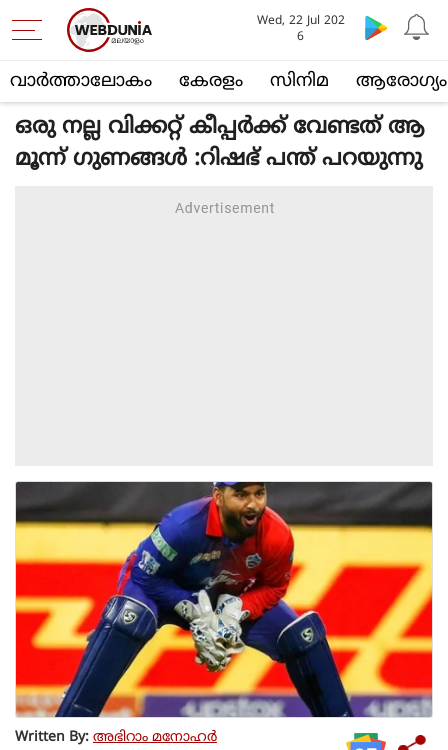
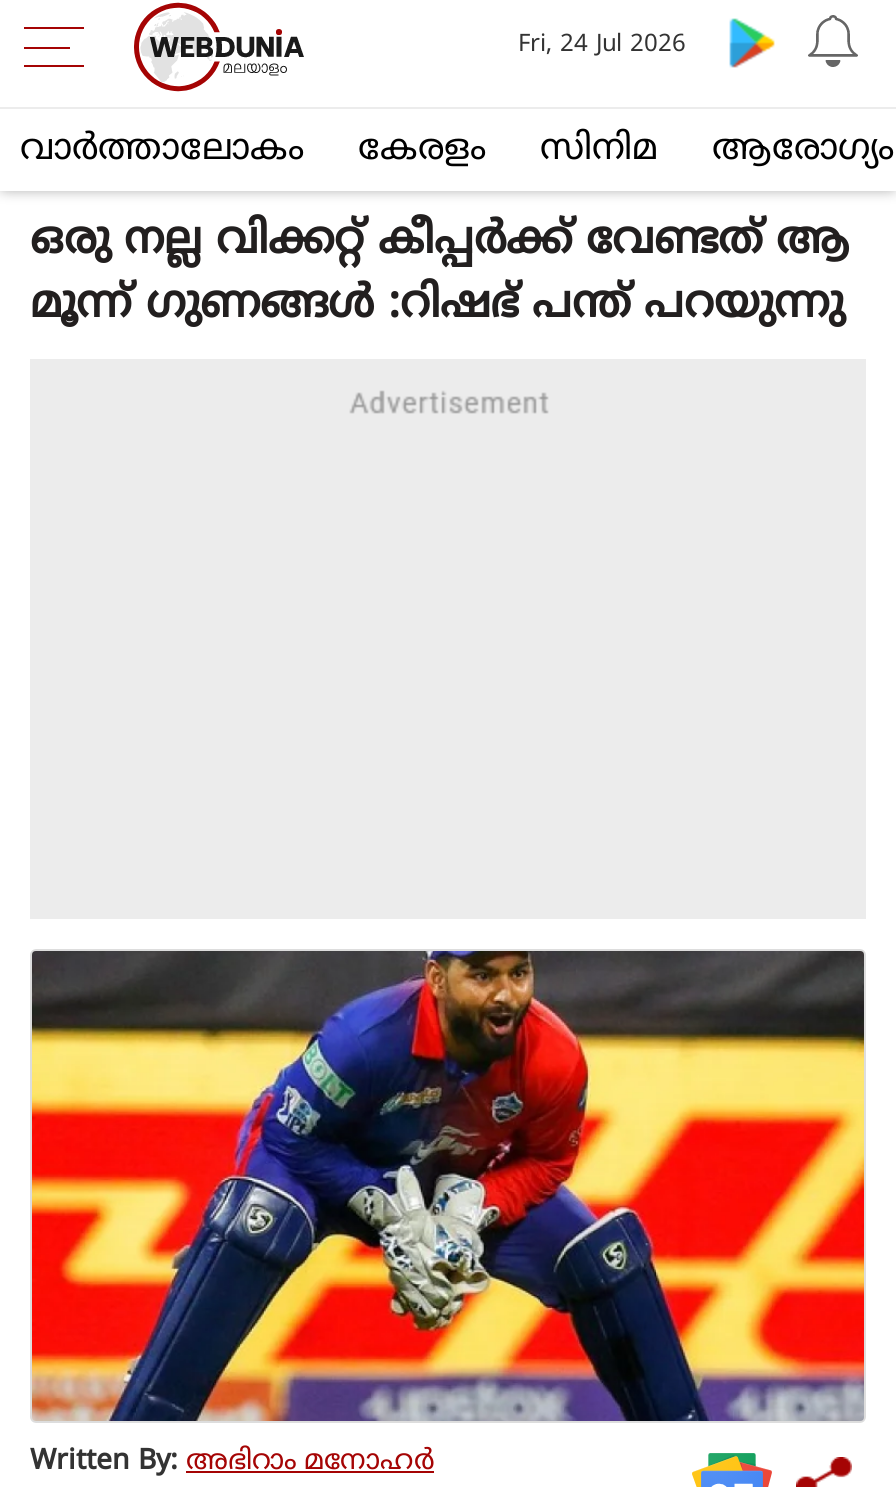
- Wed, 22 Jul 202
- 6
+ Fri, 24 Jul 2026
